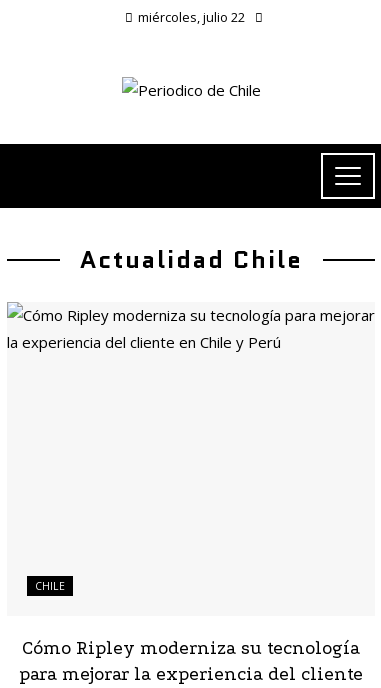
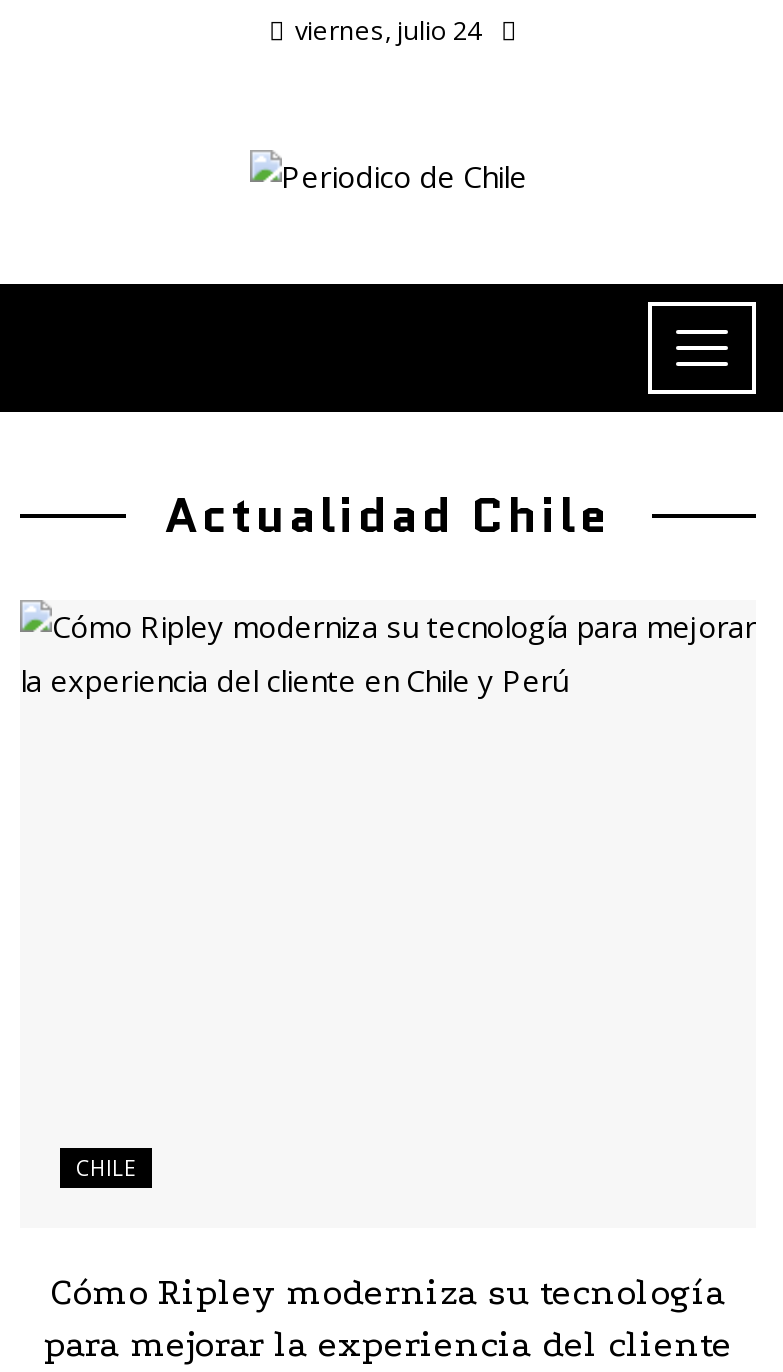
- miércoles, julio 22
+ viernes, julio 24
